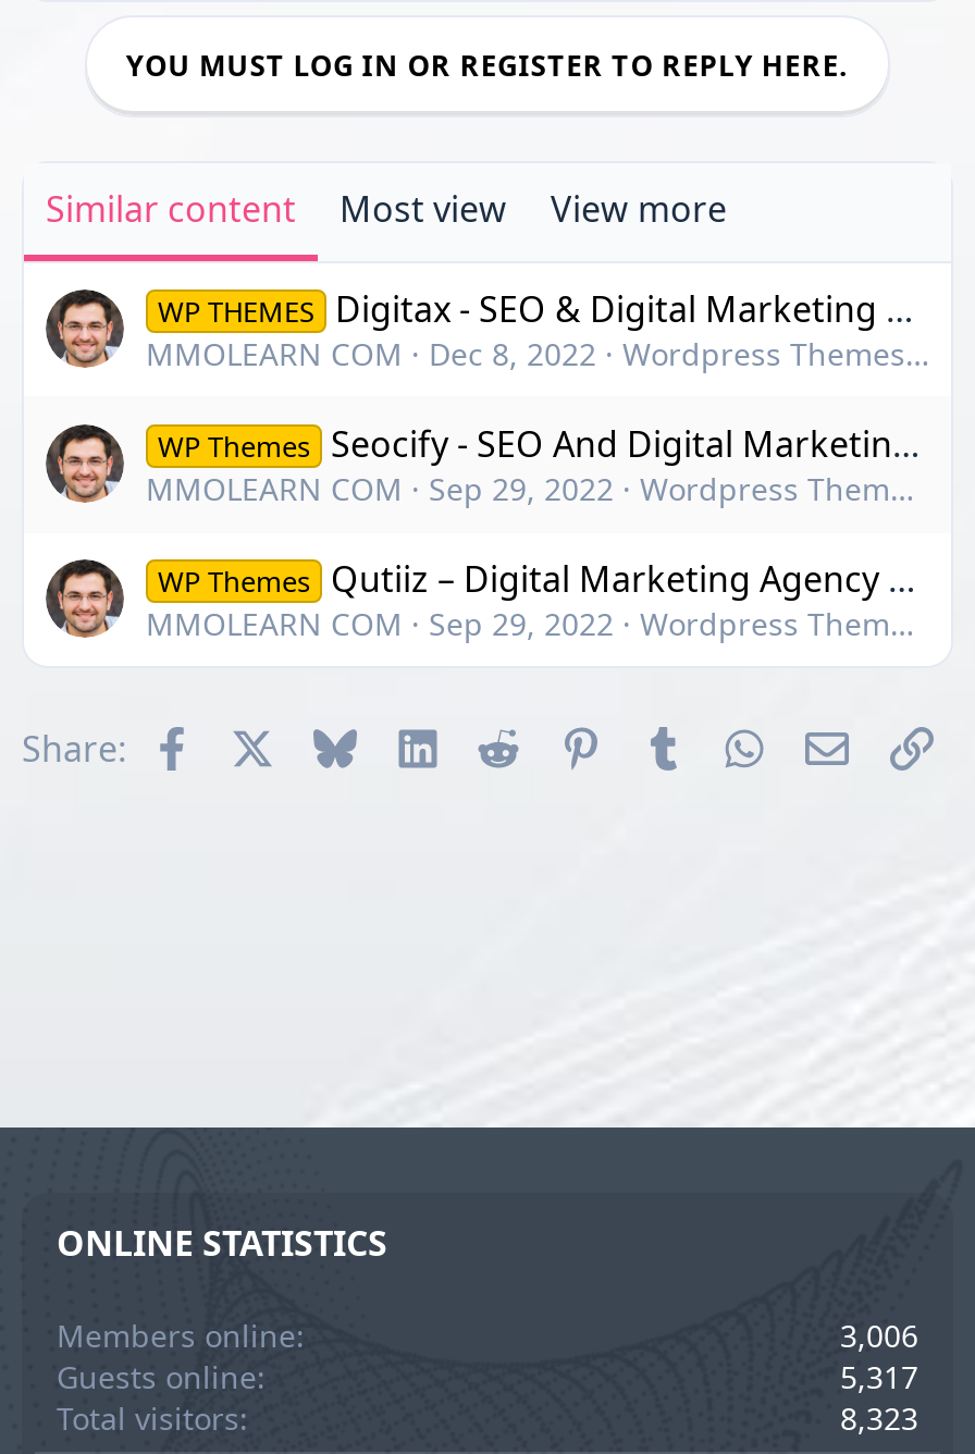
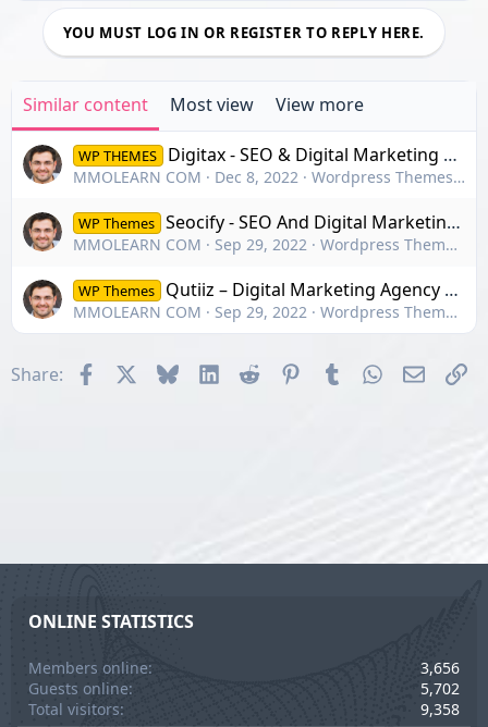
- 3,006
+ 3,656

- 5,317
+ 5,702

- 8,323
+ 9,358
